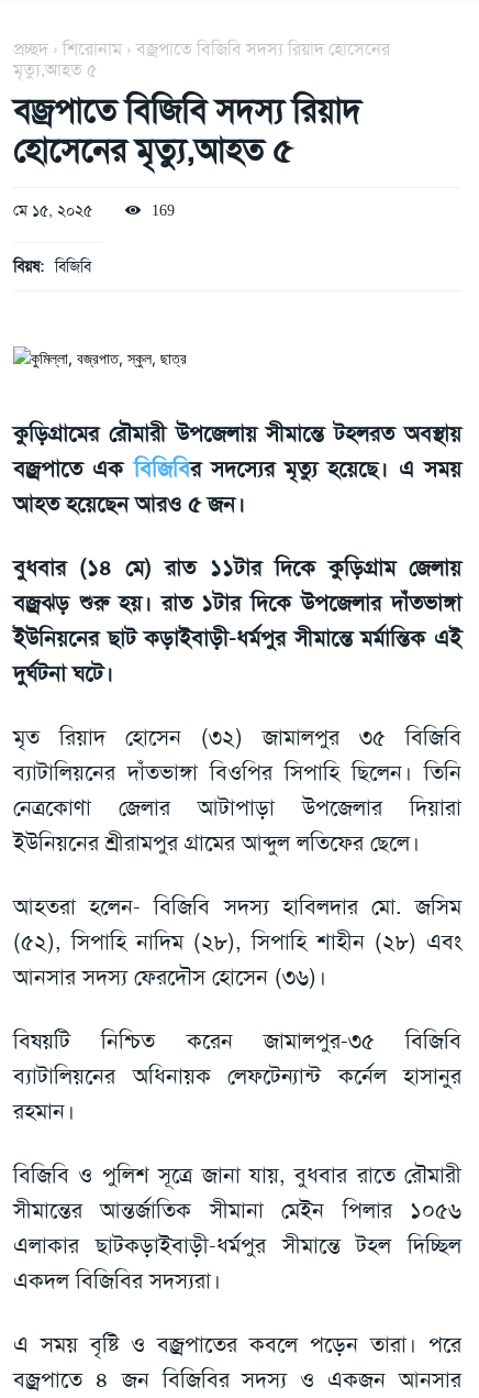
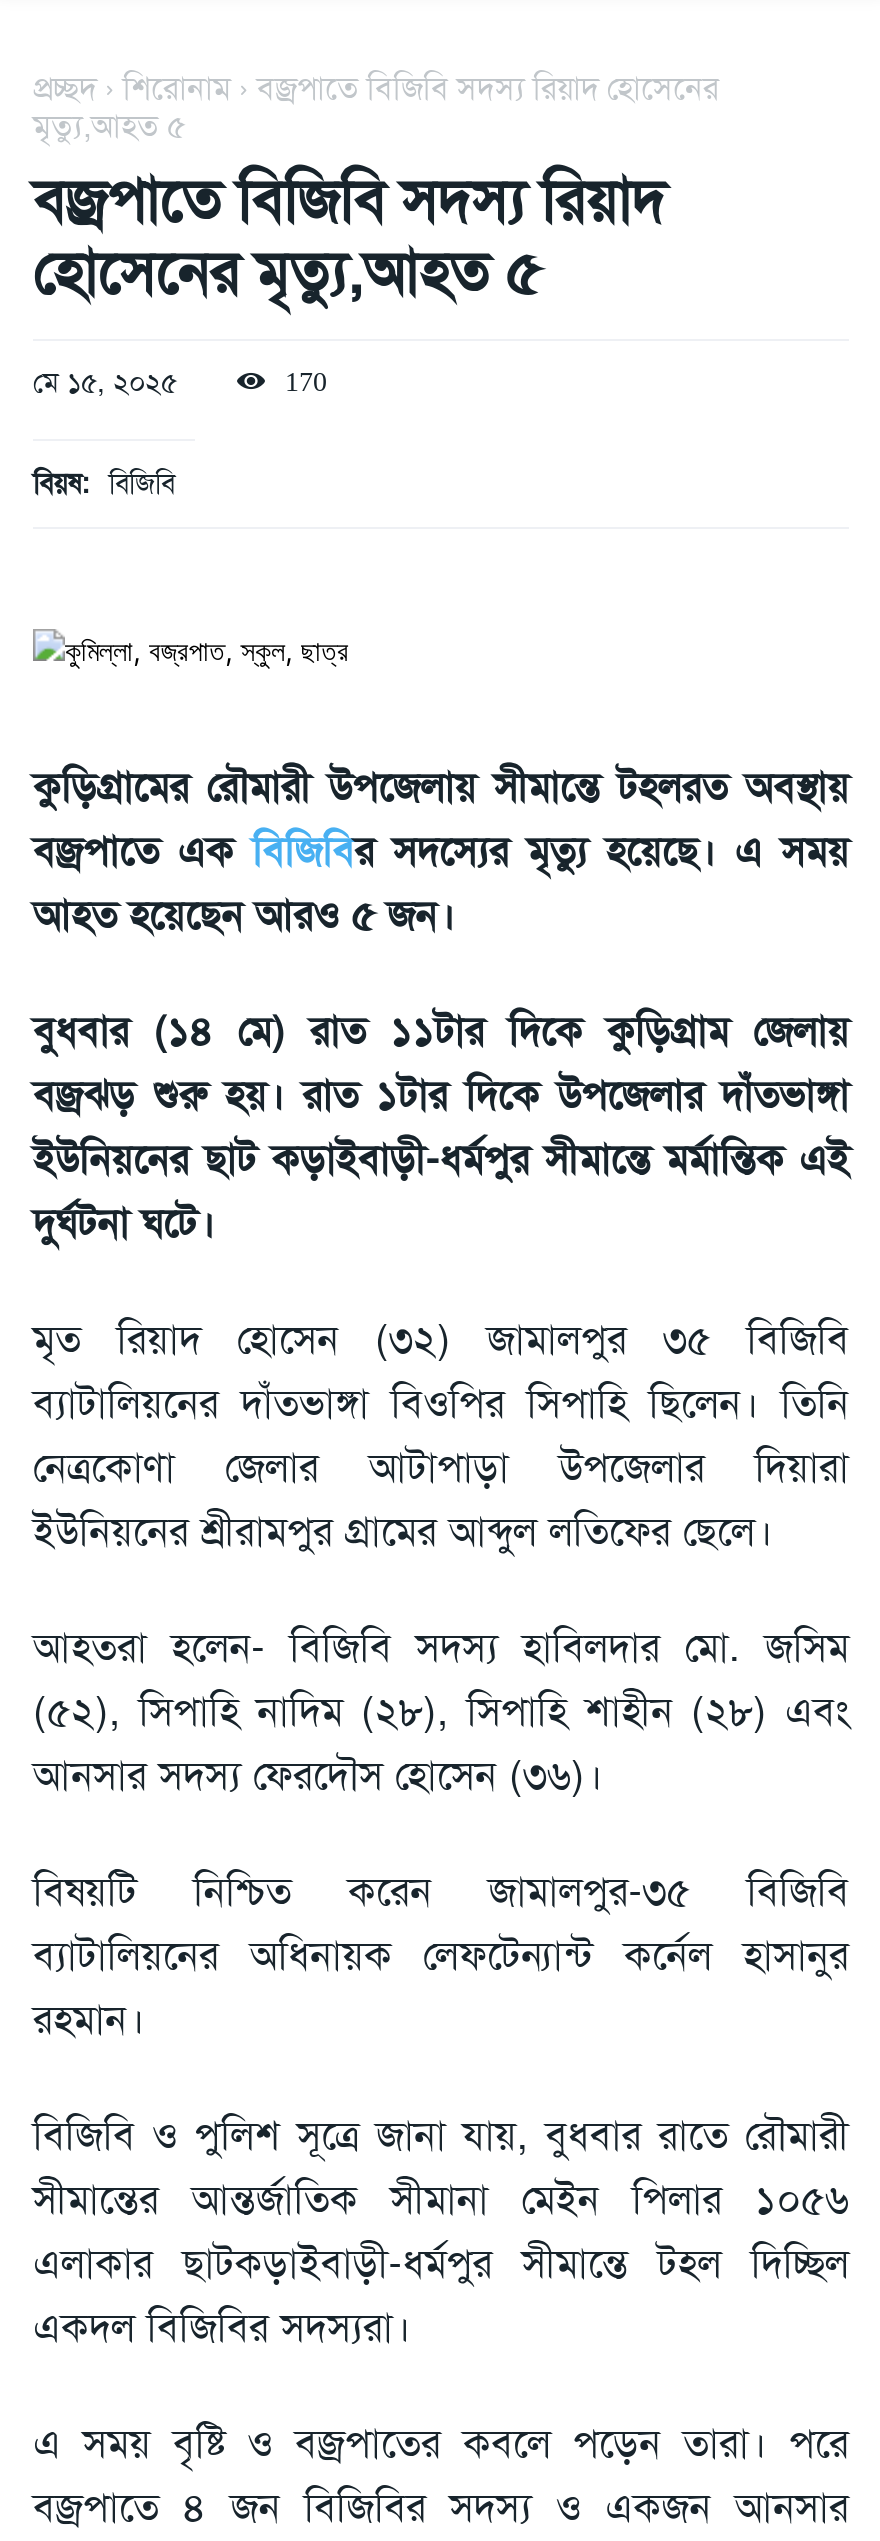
- 169
+ 170
